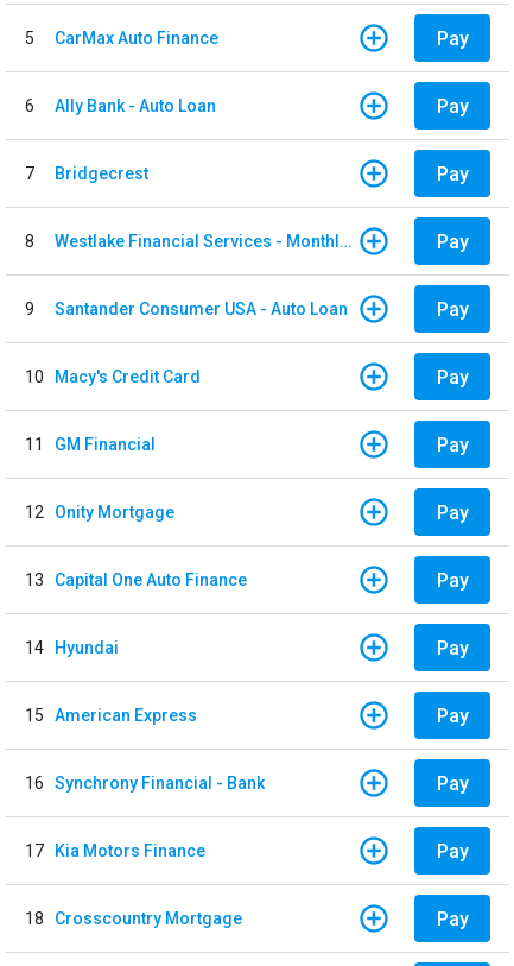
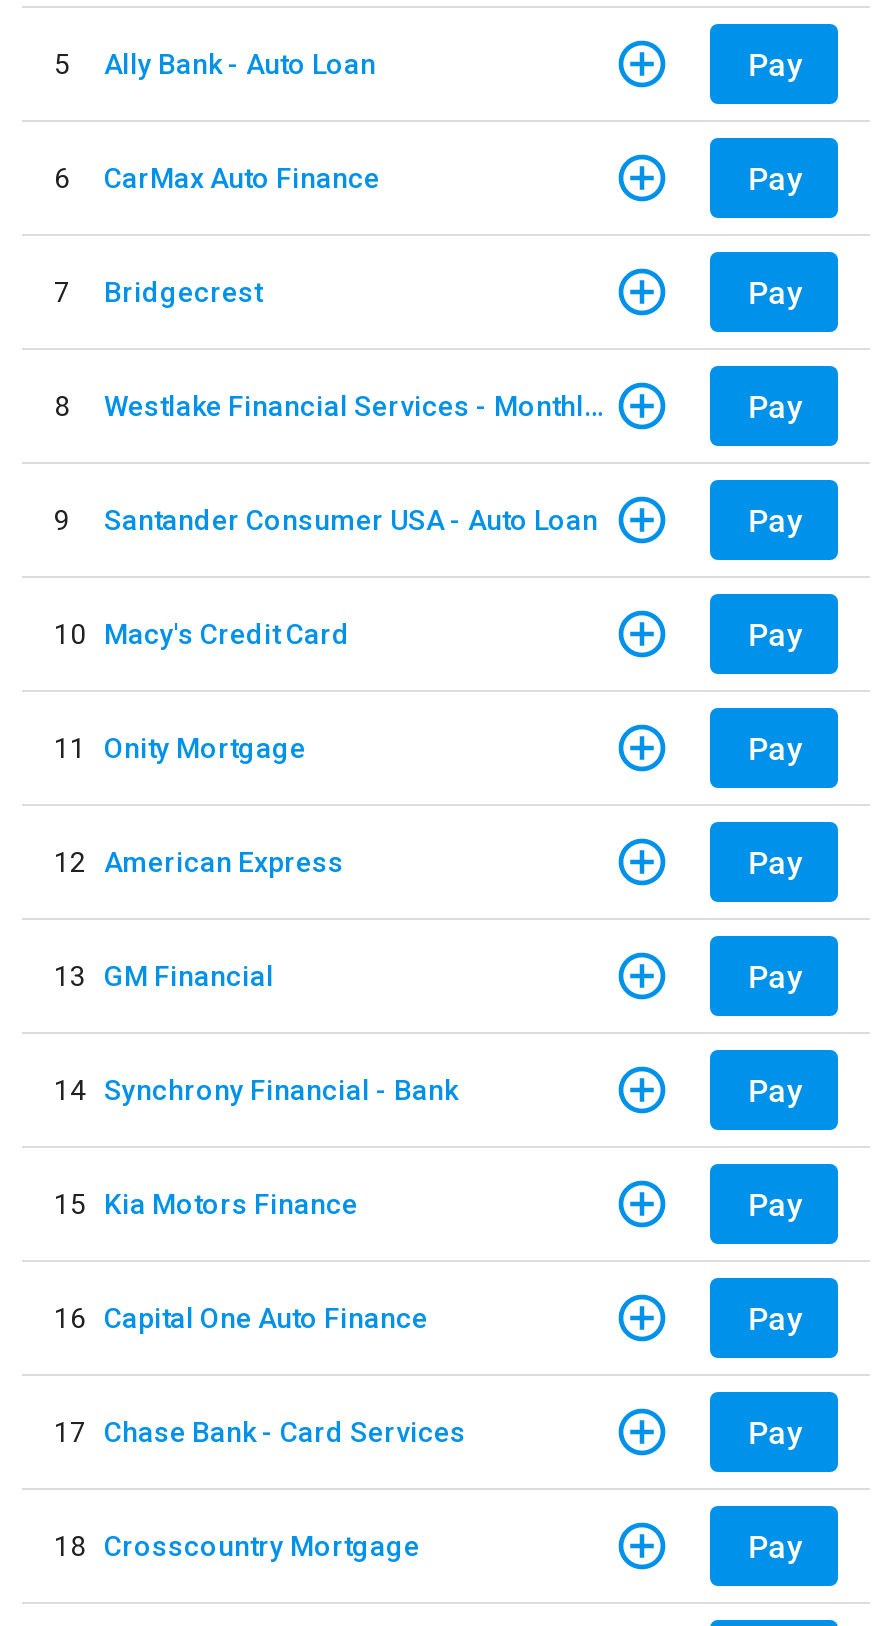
moved down: CarMax Auto Finance

moved up: Ally Bank - Auto Loan

- 11 GM Financial
+ 11 Onity Mortgage

- 12 Onity Mortgage
+ 12 American Express

- 13 Capital One Auto Finance
+ 13 GM Financial

- 14 Hyundai
+ 14 Synchrony Financial - Bank

- 15 American Express
+ 15 Kia Motors Finance

- 16 Synchrony Financial - Bank
+ 16 Capital One Auto Finance

- 17 Kia Motors Finance
+ 17 Chase Bank - Card Services
